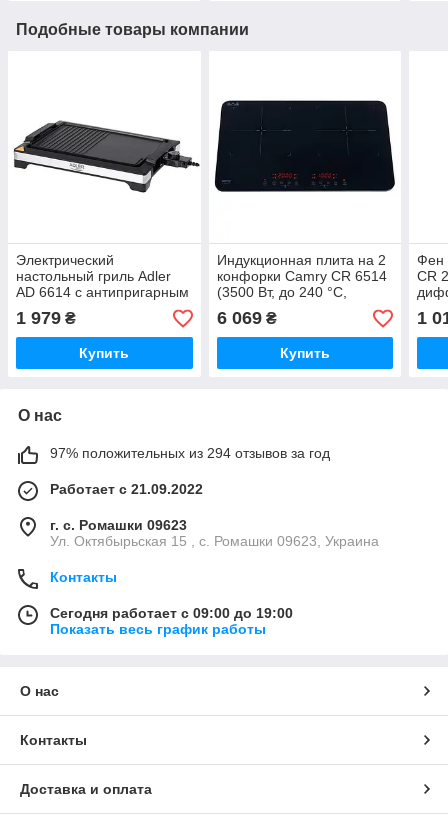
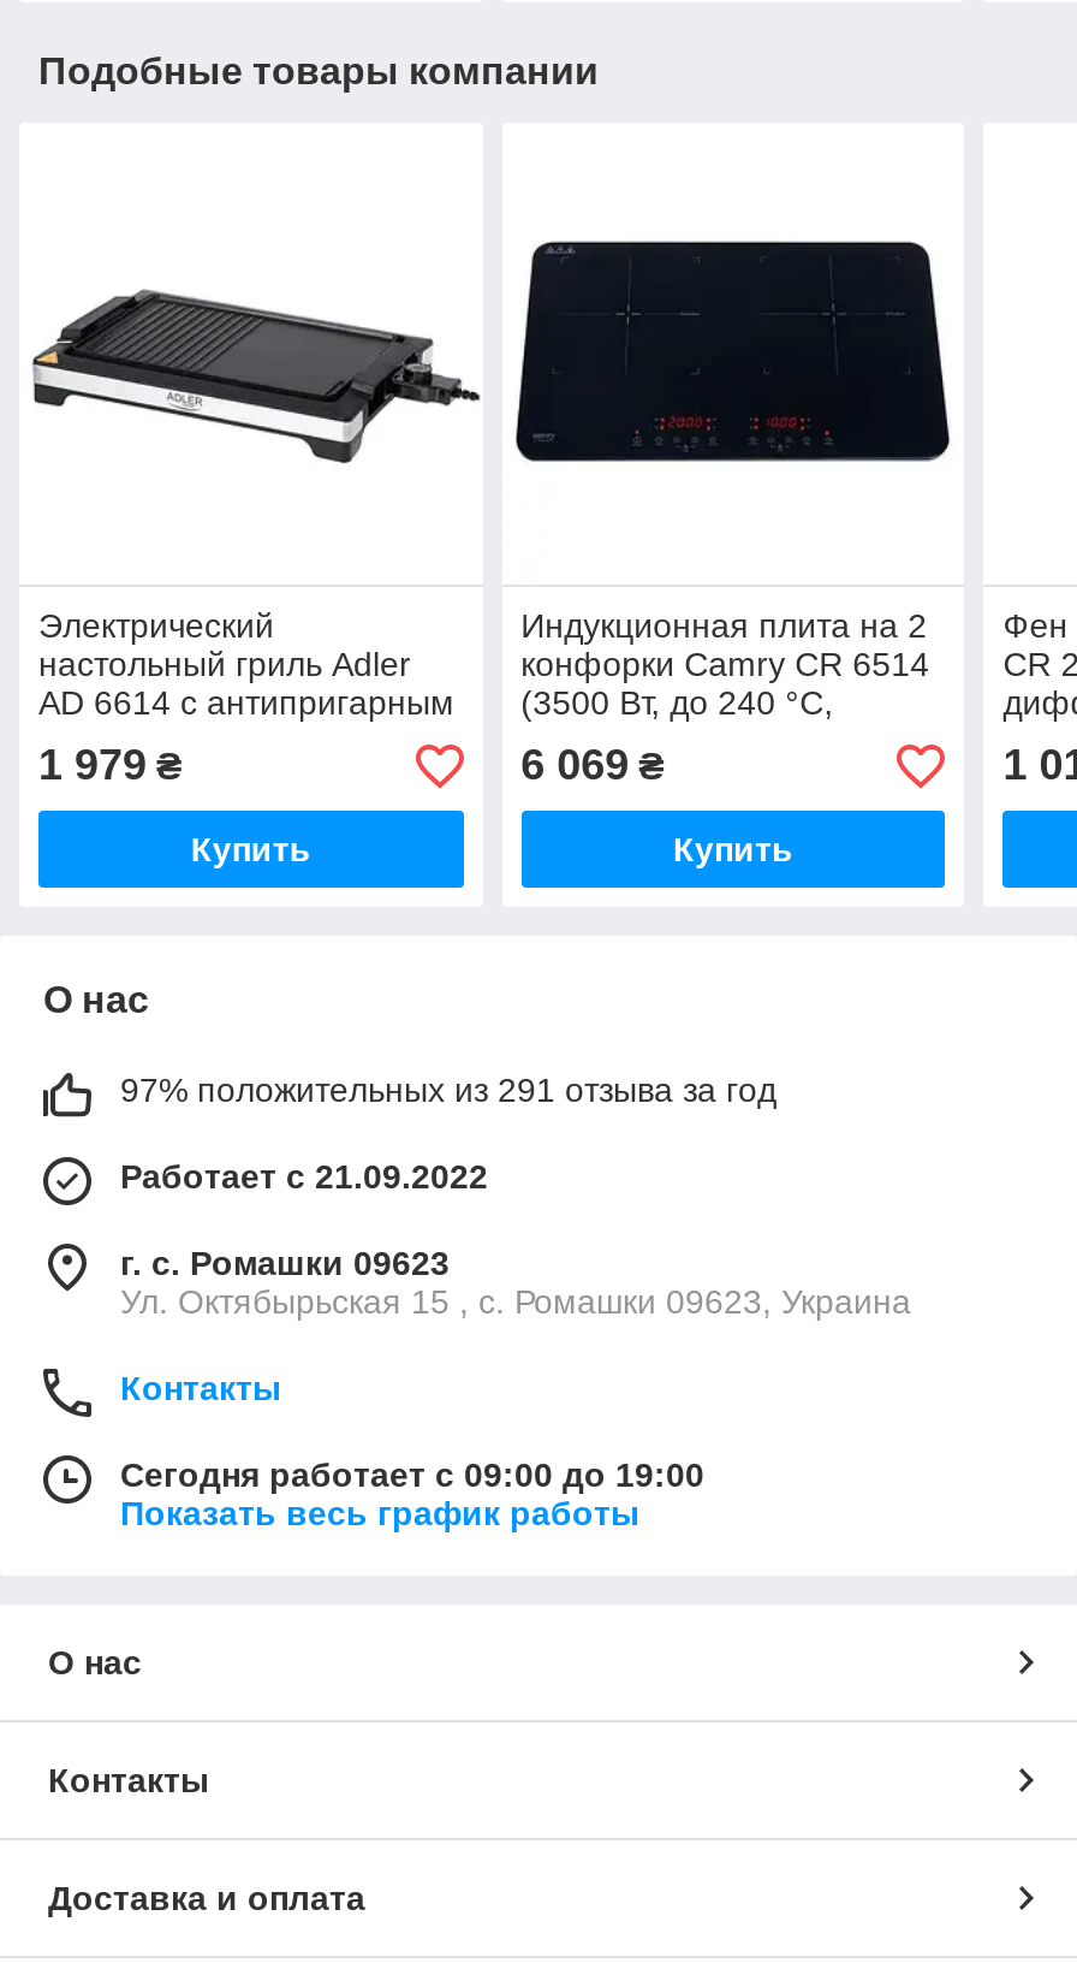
- 97% положительных из 294 отзывов за год
+ 97% положительных из 291 отзыва за год
